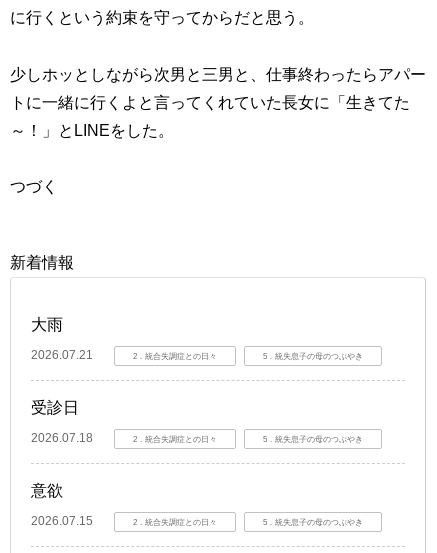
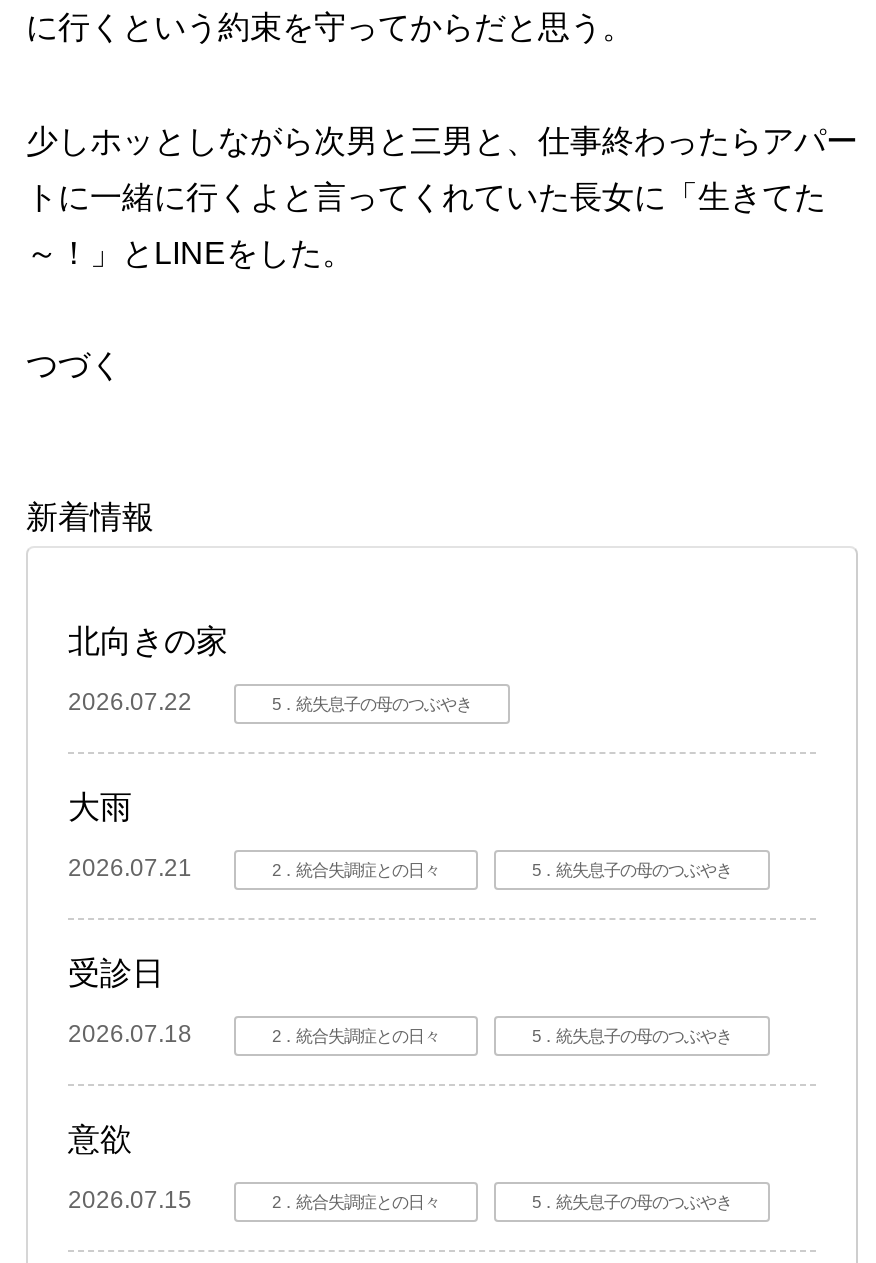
+ 北向きの家
+ 2026.07.22
+ 5．統失息子の母のつぶやき
